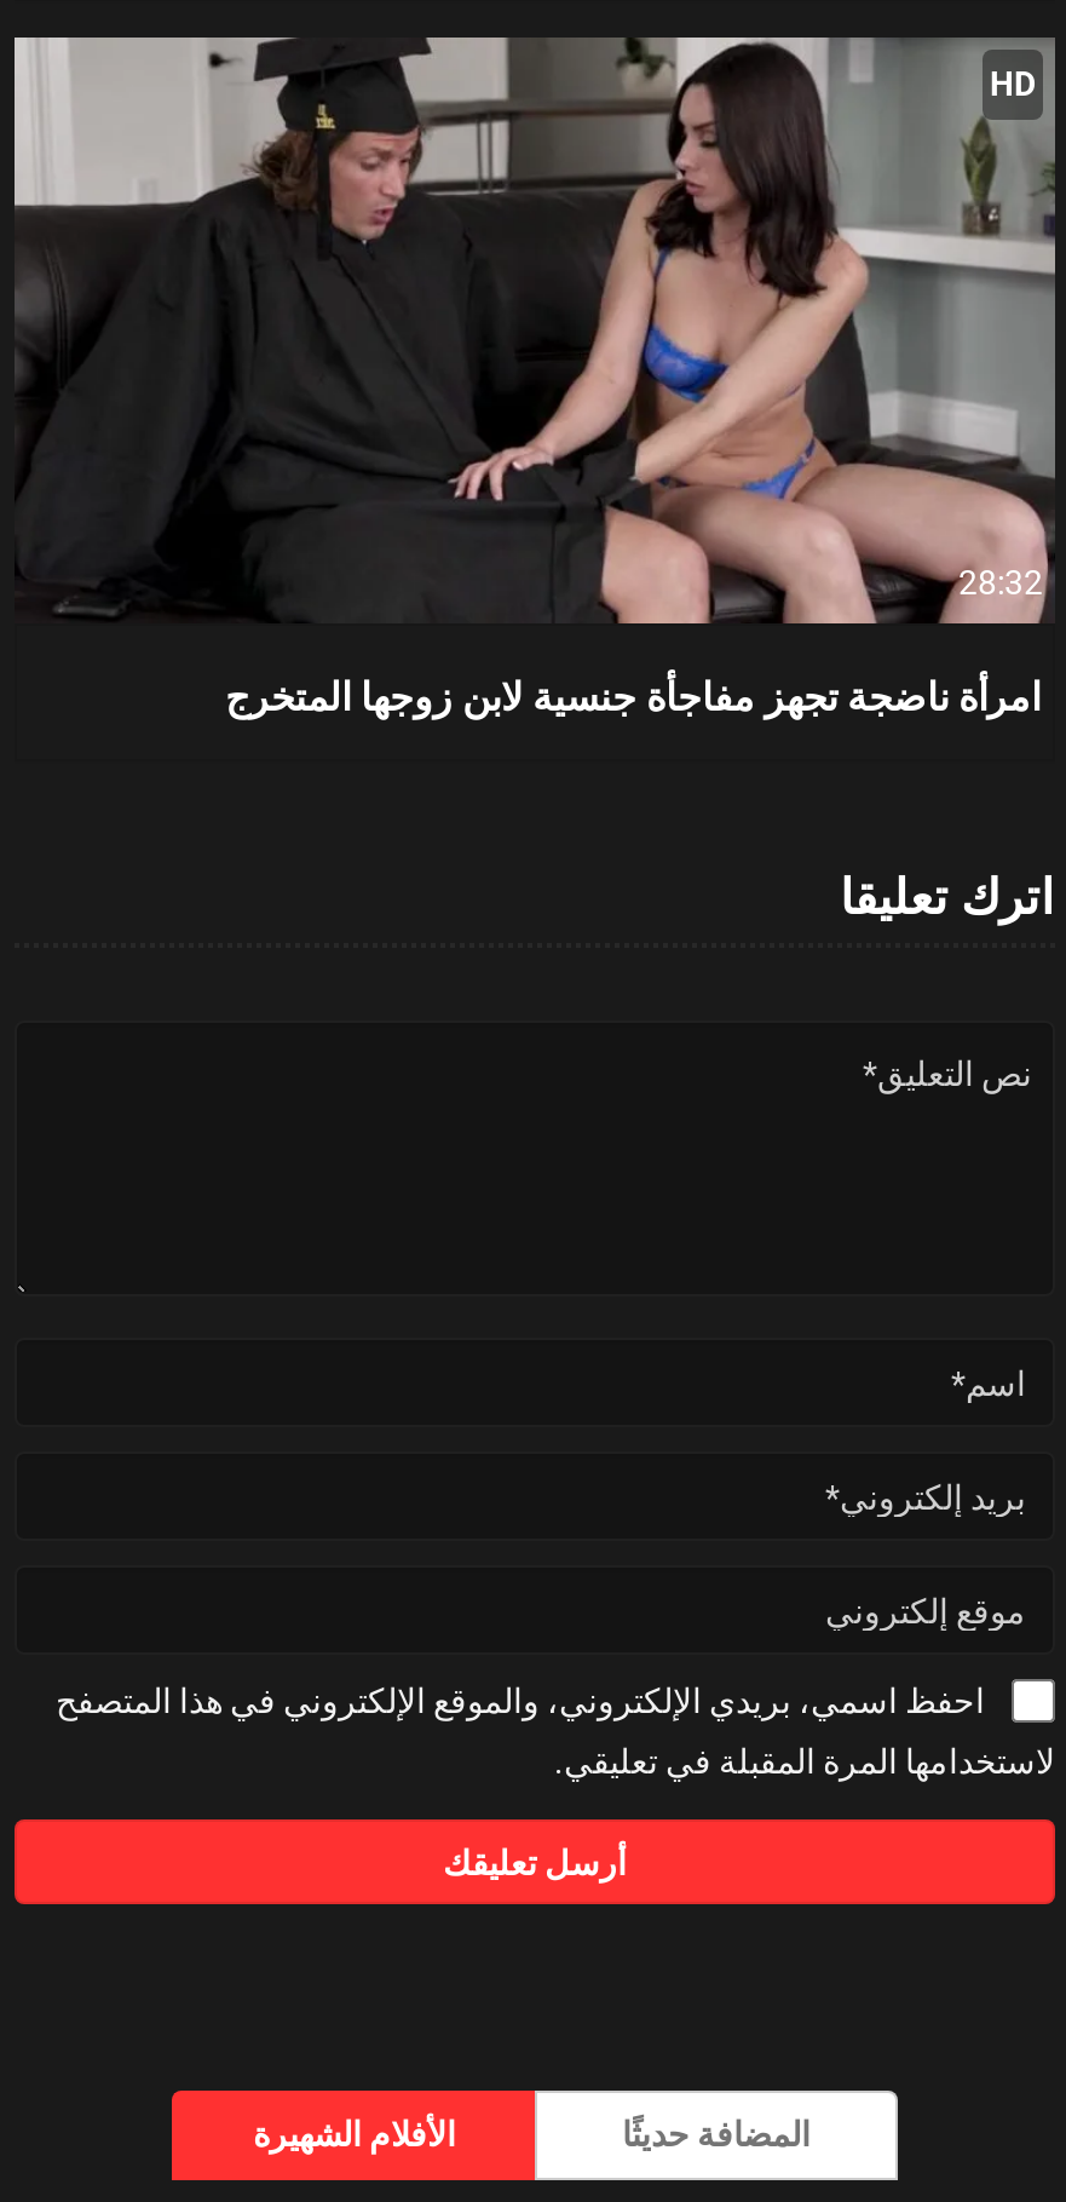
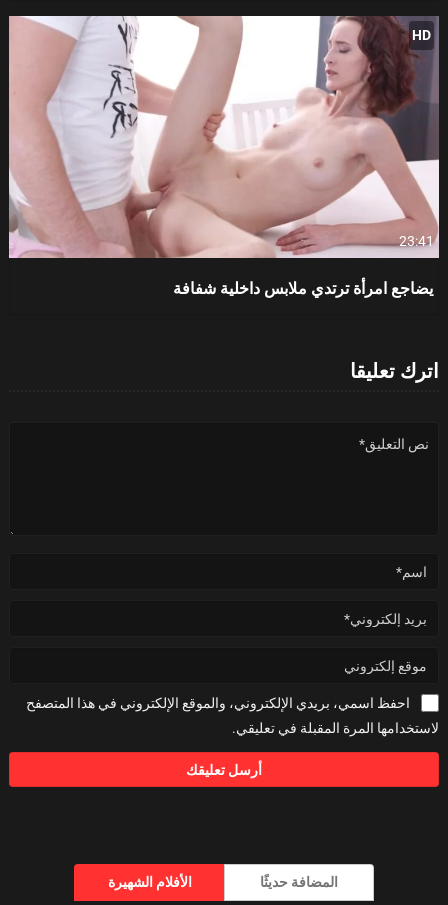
- [image]
- 28:32
+ [image]
+ 23:41

- امرأة ناضجة تجهز مفاجأة جنسية لابن زوجها المتخرج
+ يضاجع امرأة ترتدي ملابس داخلية شفافة
